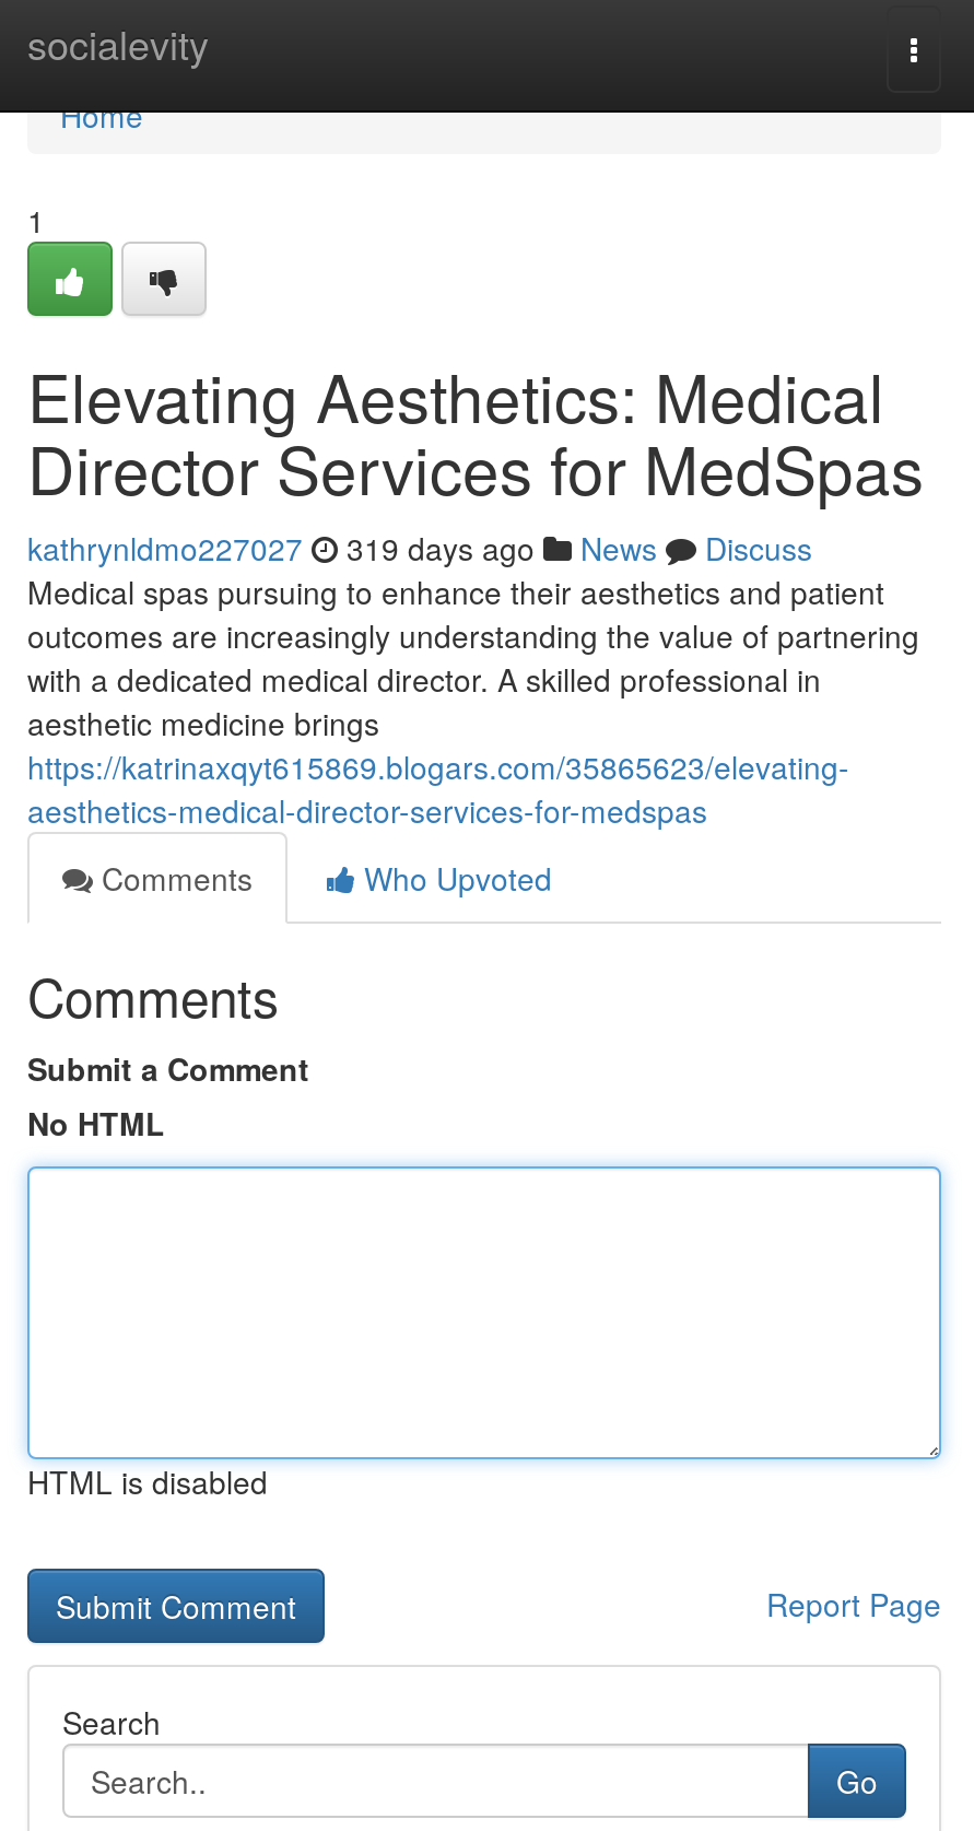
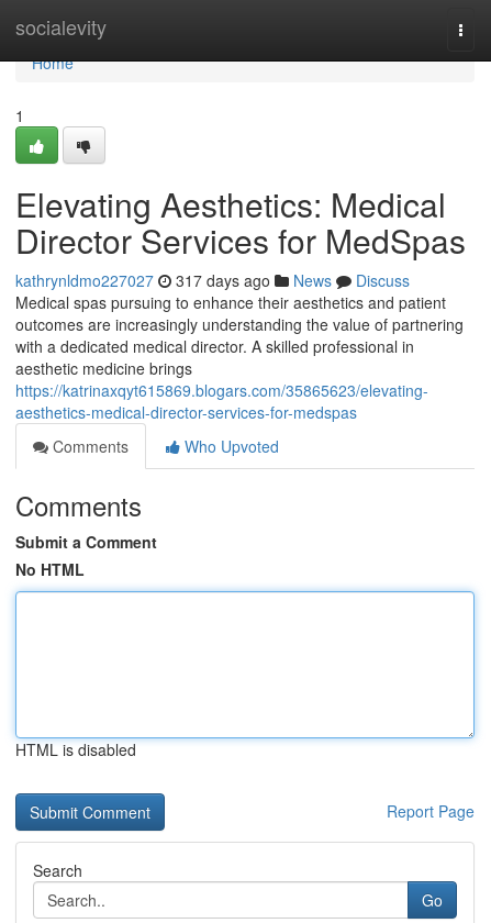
- kathrynldmo227027 319 days ago News Discuss
+ kathrynldmo227027 317 days ago News Discuss
